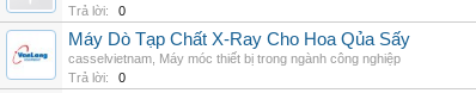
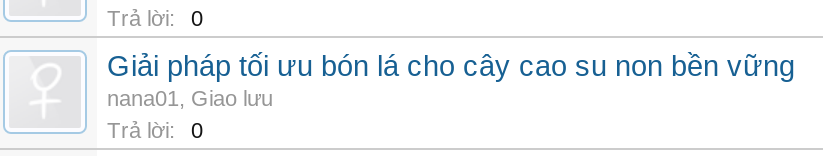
- [image]

- Máy Dò Tạp Chất X-Ray Cho Hoa Qủa Sấy
- casselvietnam, Máy móc thiết bị trong ngành công nghiệp
+ Giải pháp tối ưu bón lá cho cây cao su non bền vững
+ nana01, Giao lưu
